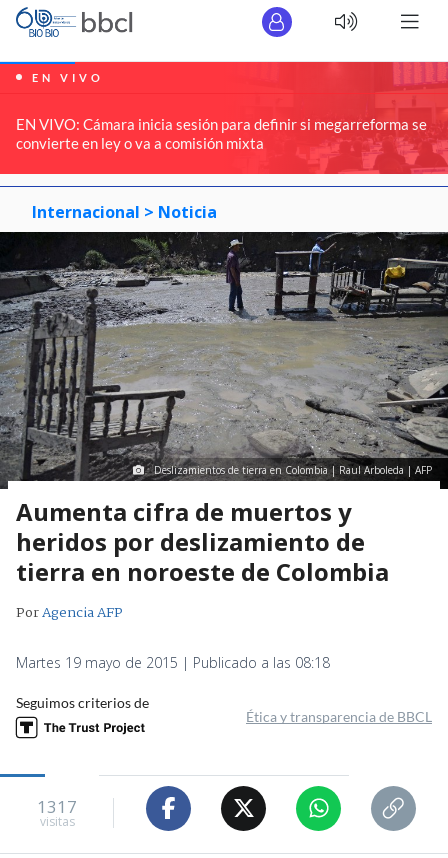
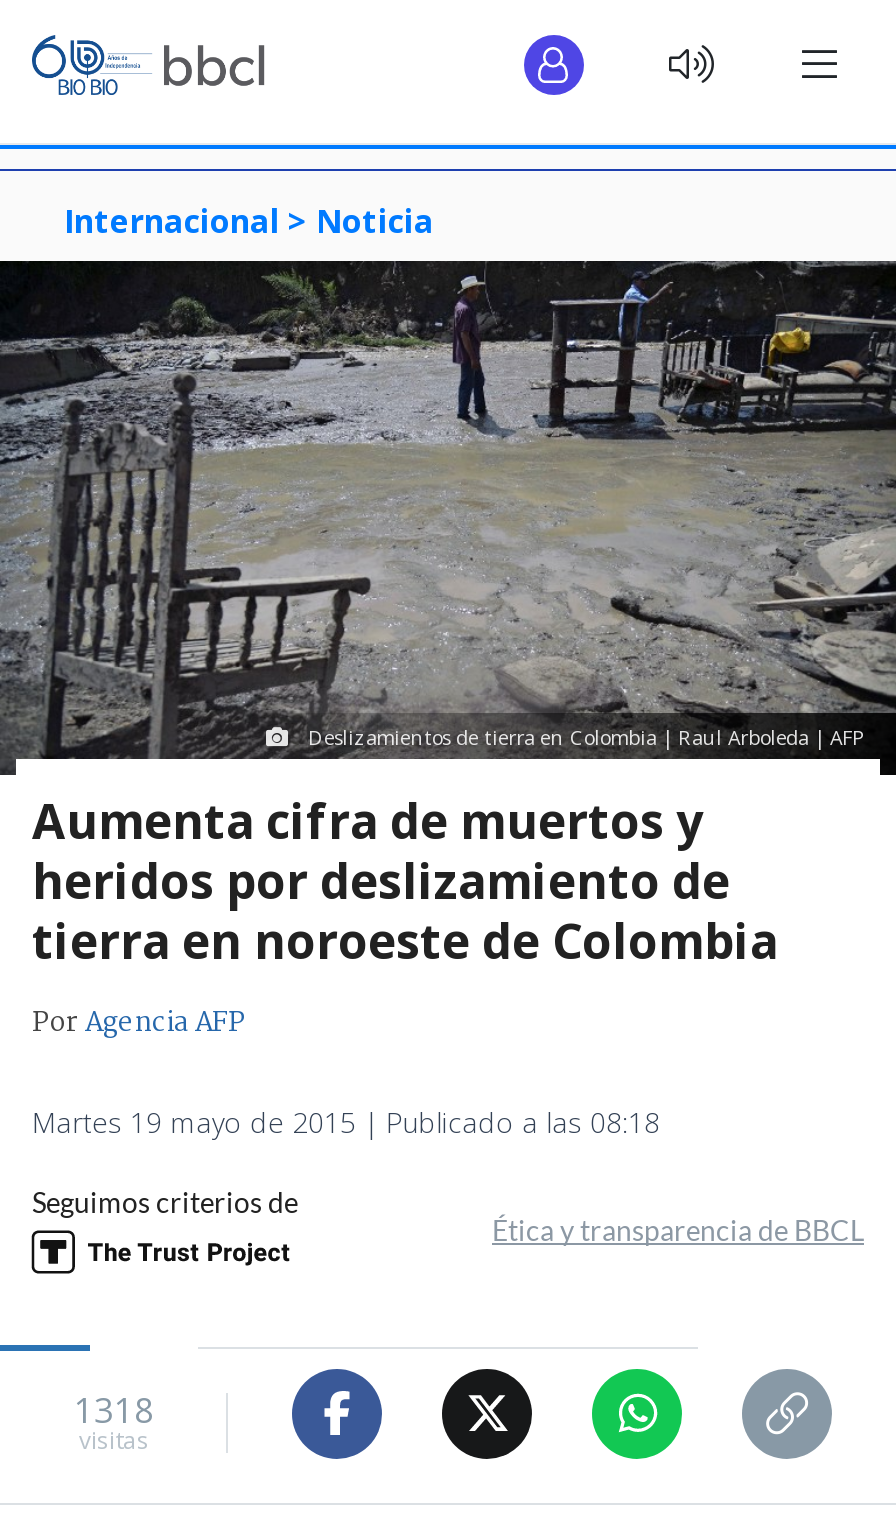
- [image]
- EN VIVO
- EN VIVO: Cámara inicia sesión para definir si megarreforma se
- convierte en ley o va a comisión mixta

- 1317
+ 1318
